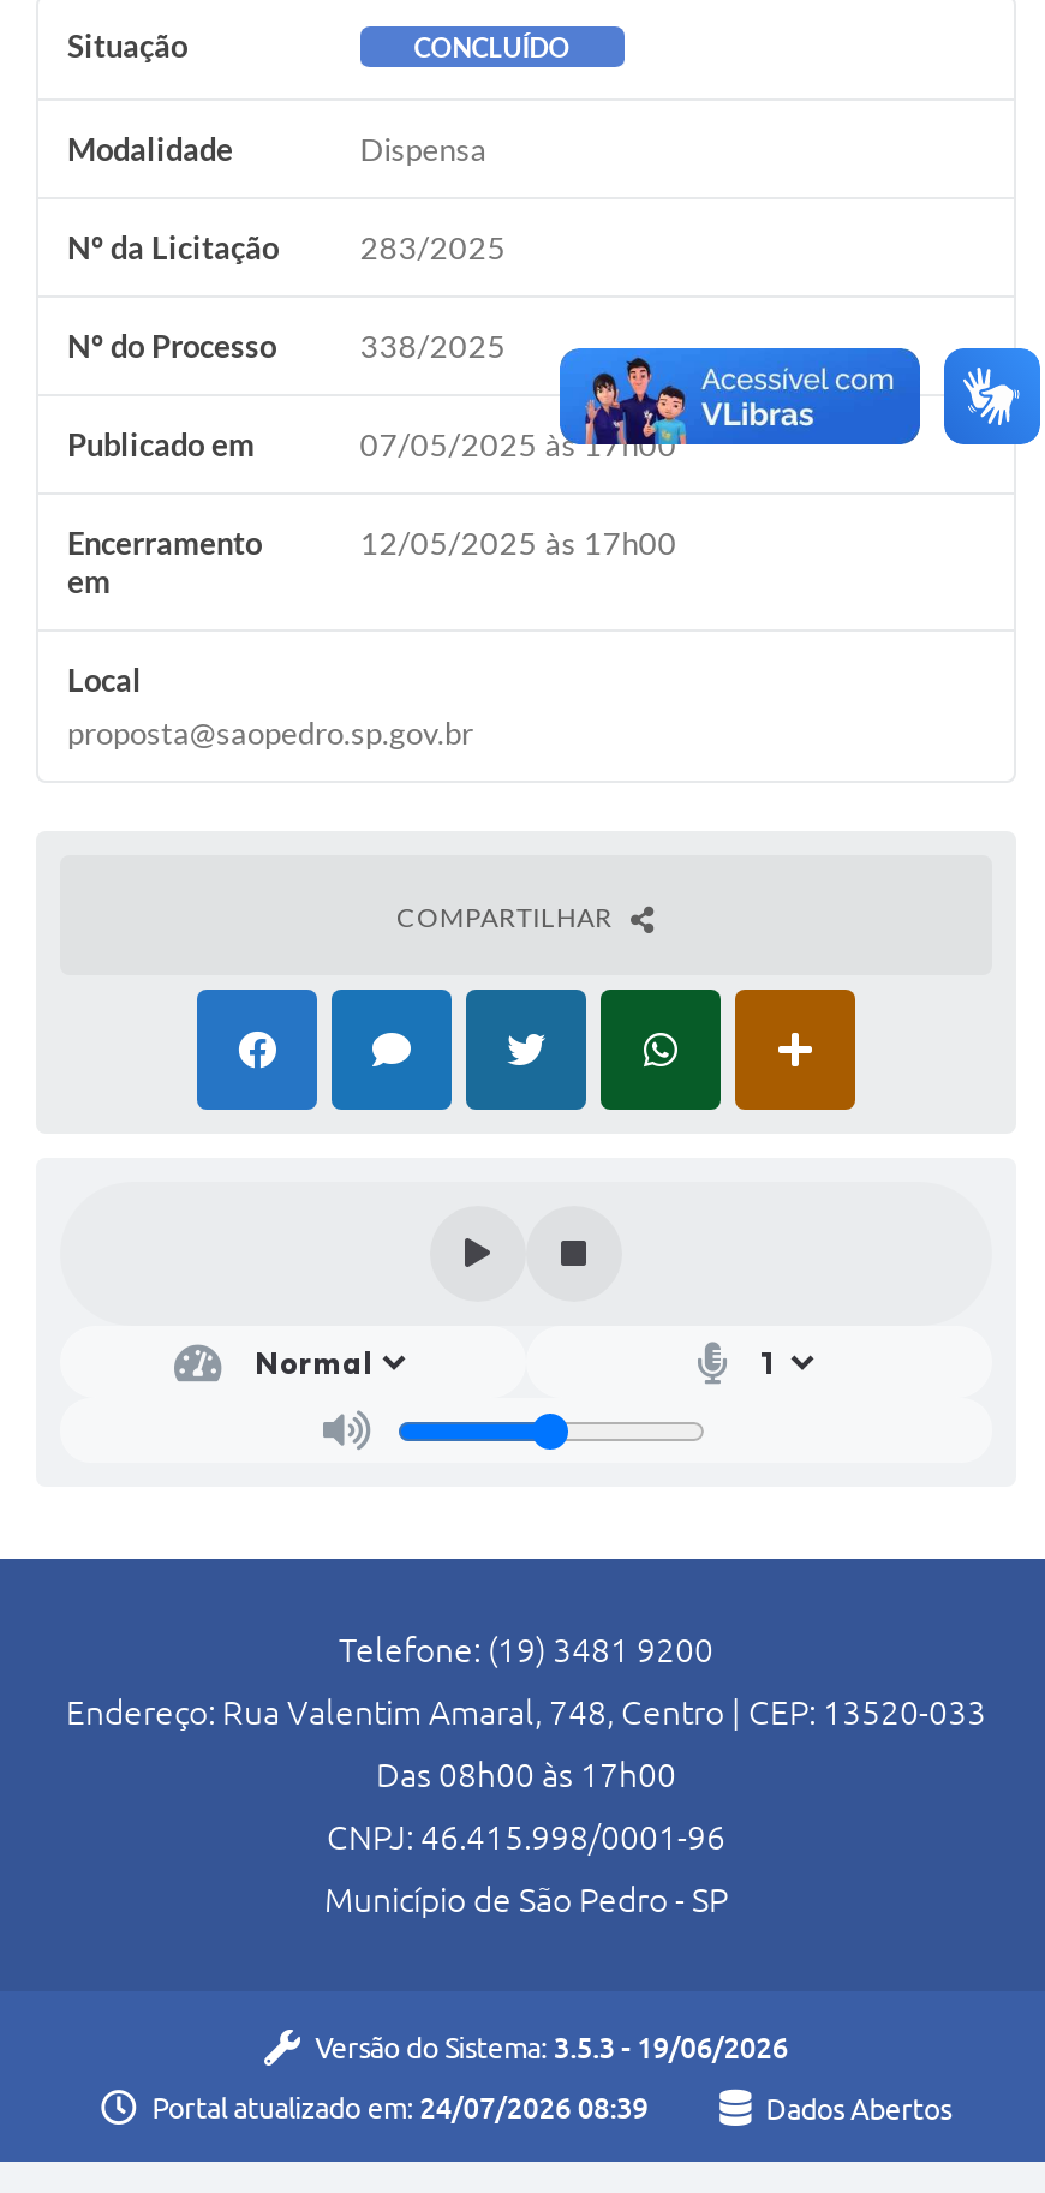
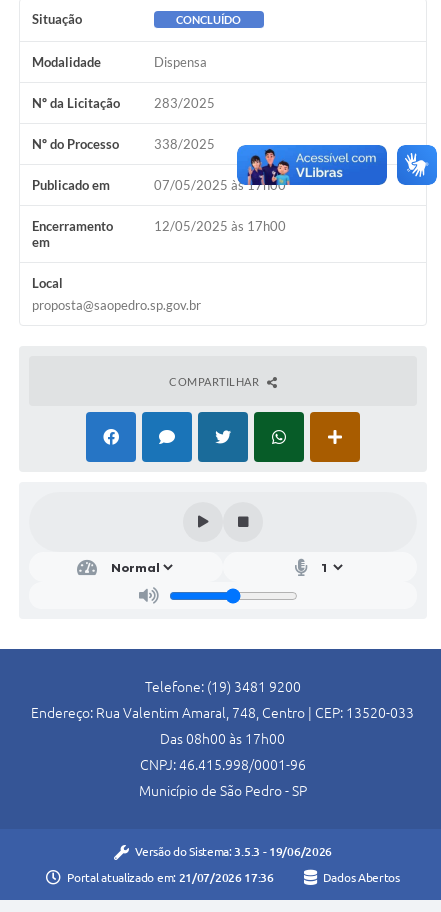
- Portal atualizado em: 24/07/2026 08:39
+ Portal atualizado em: 21/07/2026 17:36
